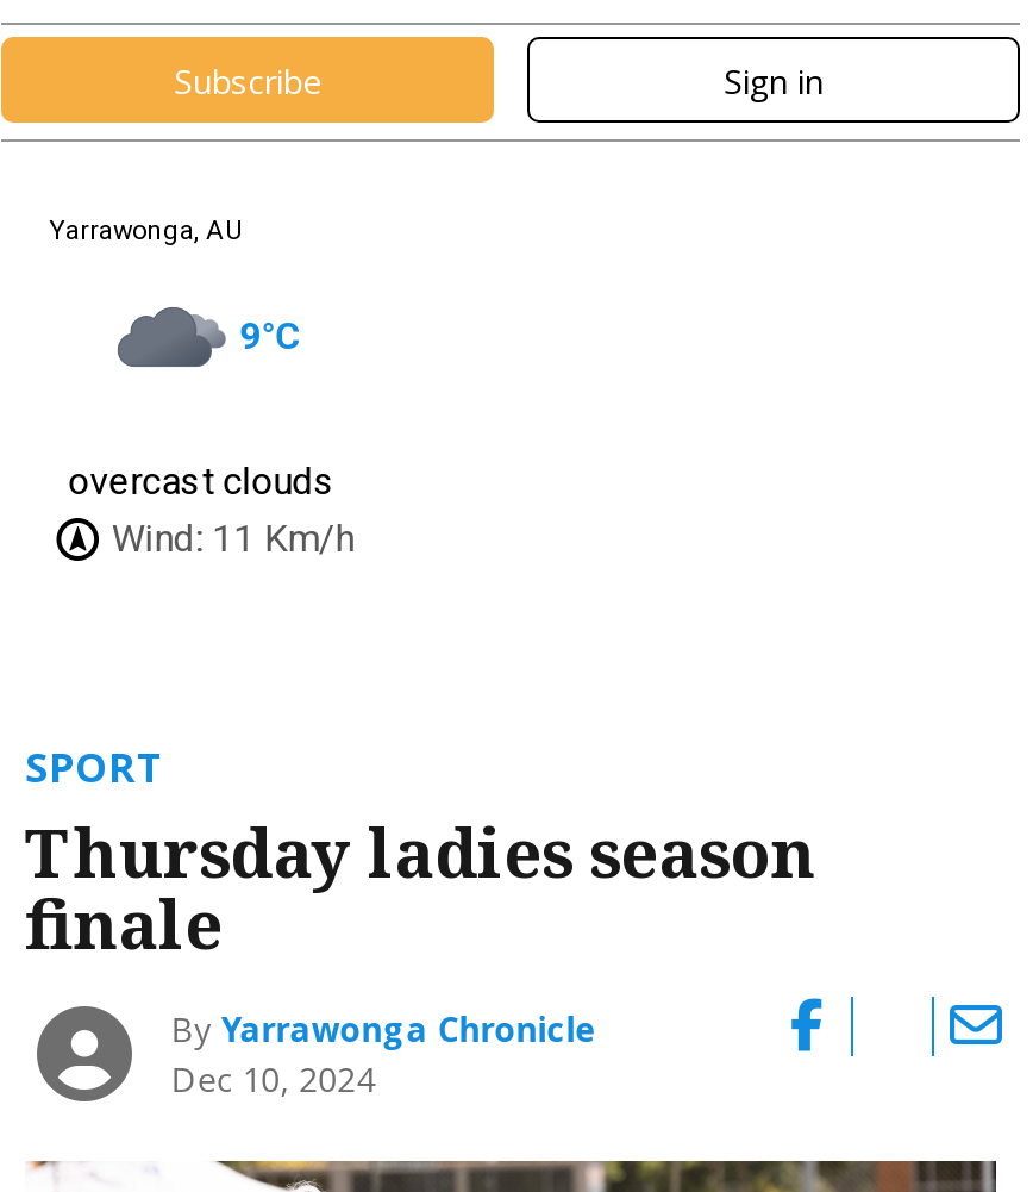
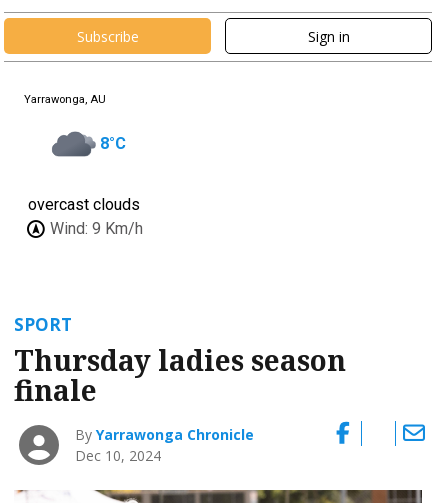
- 9°C
+ 8°C

- Wind: 11 Km/h
+ Wind: 9 Km/h
